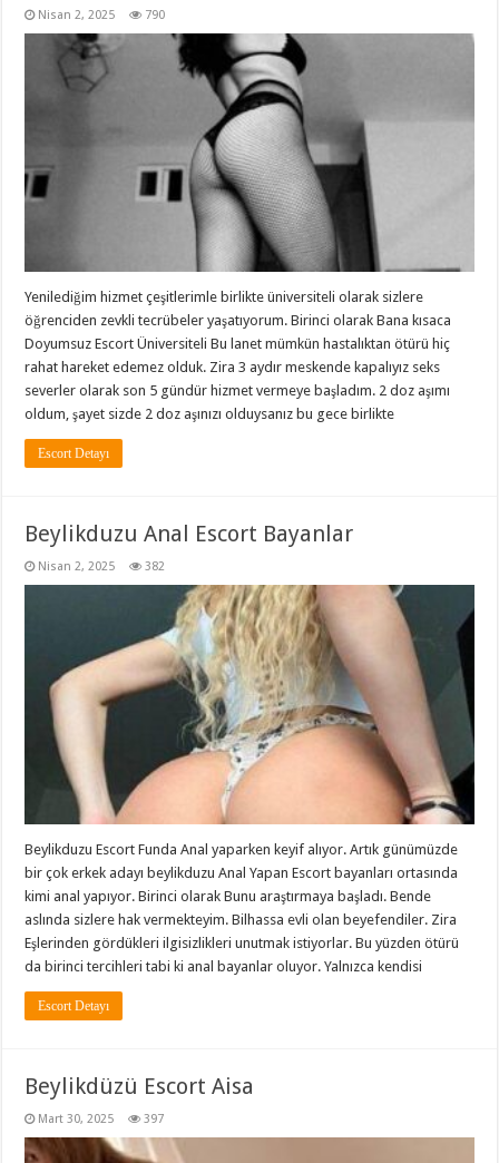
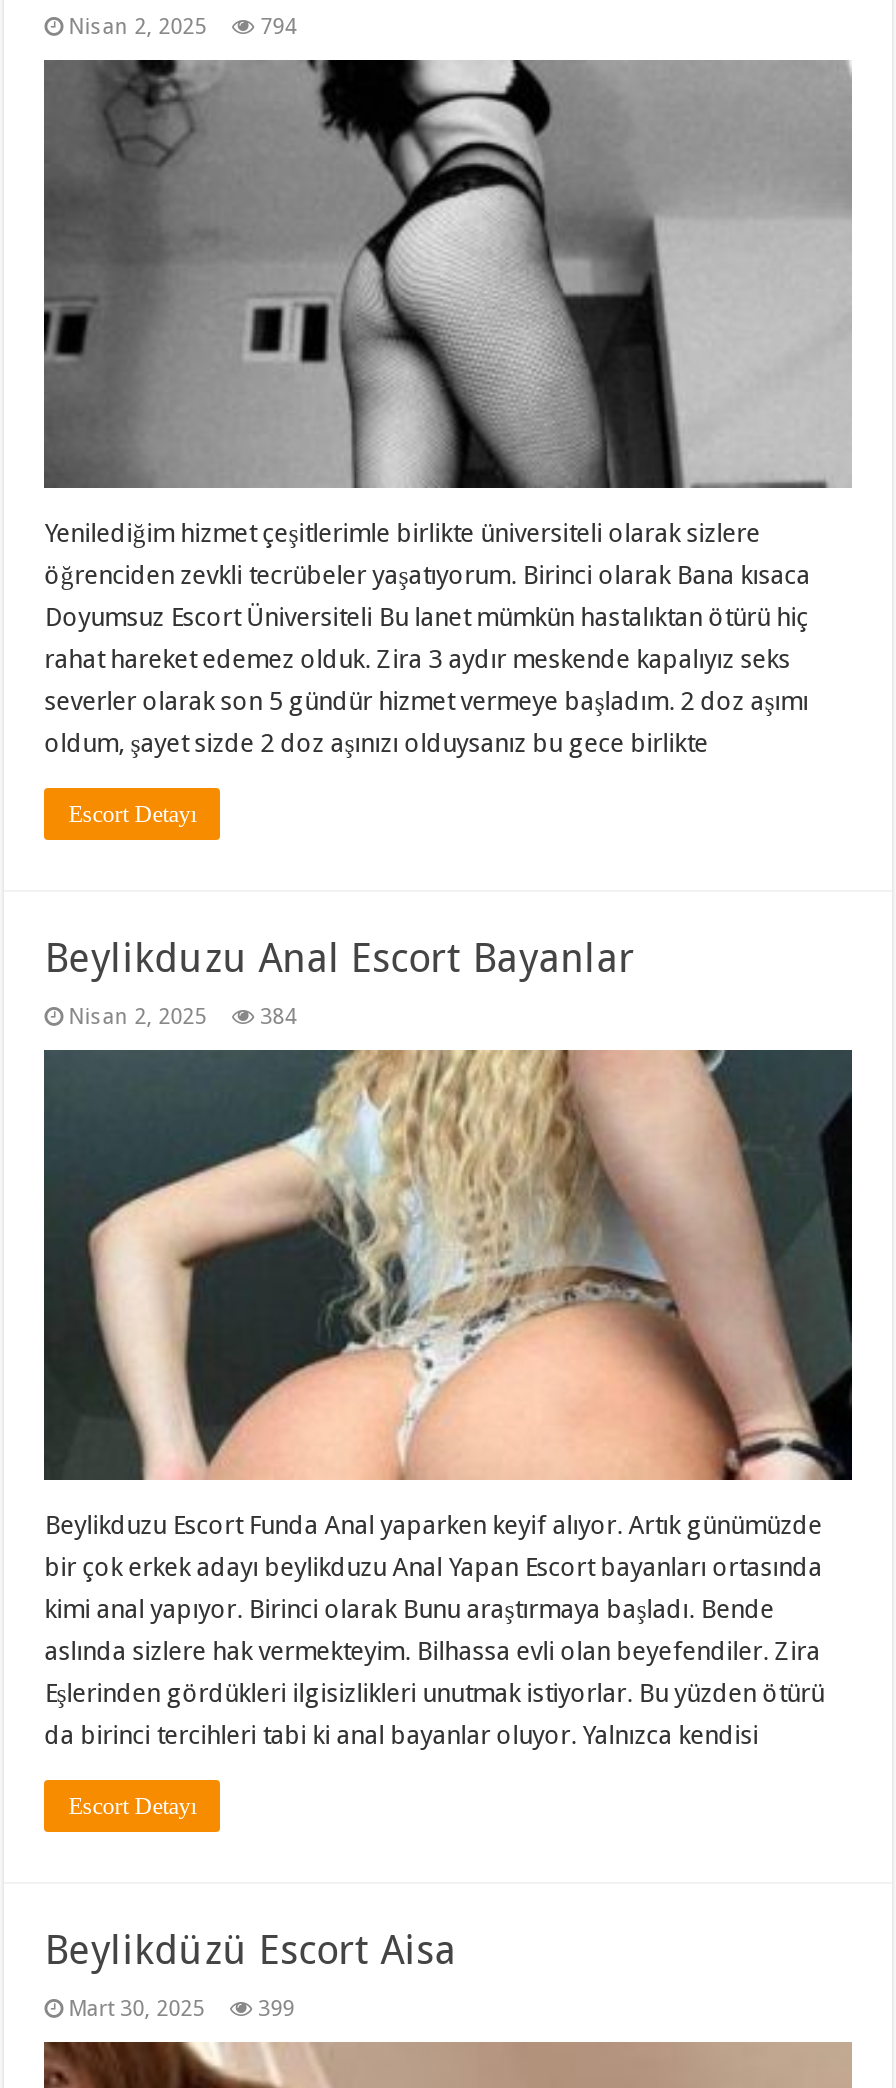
- 790
+ 794

- 382
+ 384

- 397
+ 399
